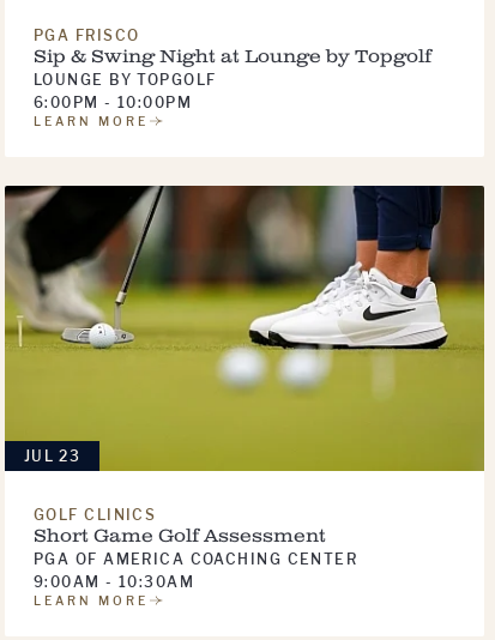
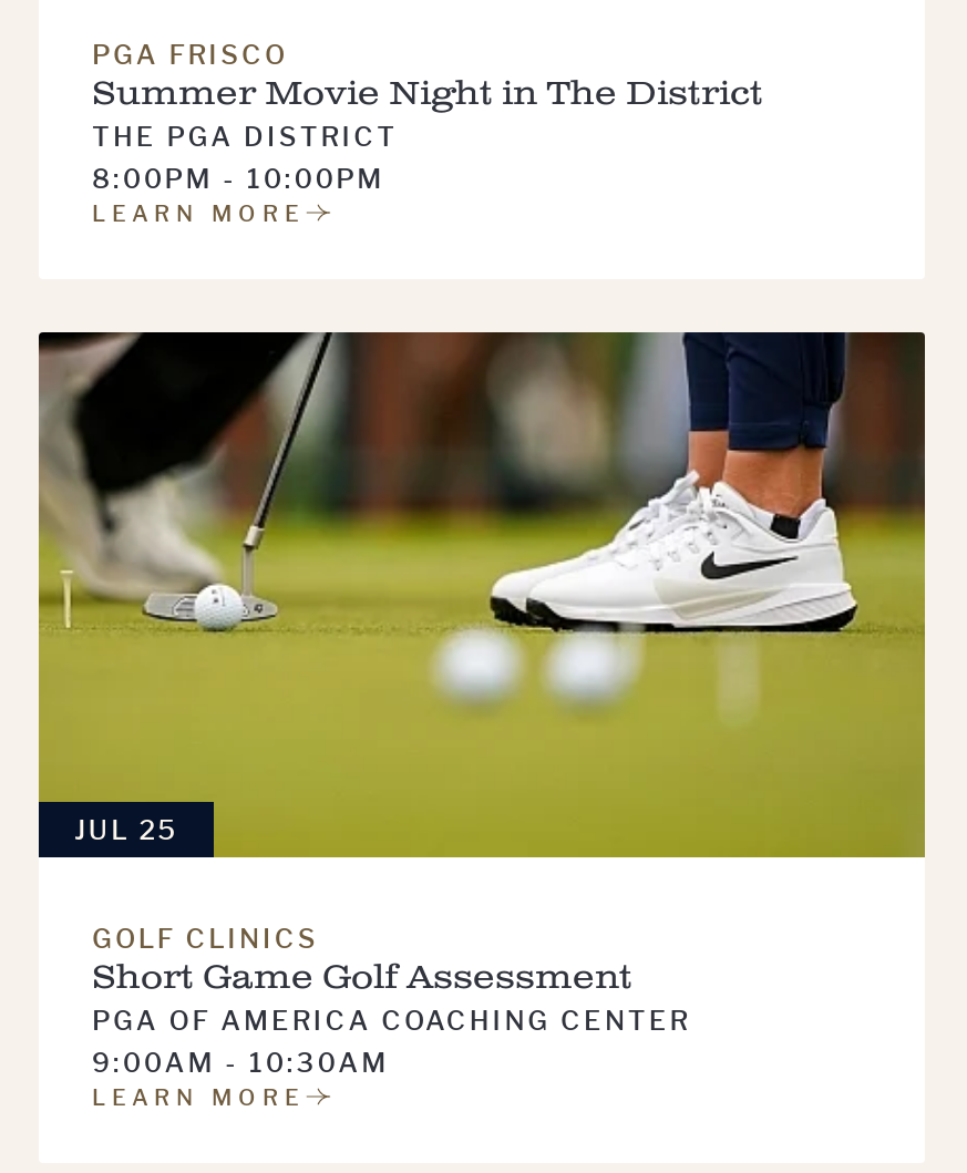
- Sip & Swing Night at Lounge by Topgolf
- LOUNGE BY TOPGOLF
- 6:00PM - 10:00PM
+ Summer Movie Night in The District
+ THE PGA DISTRICT
+ 8:00PM - 10:00PM

- JUL 23
+ JUL 25
